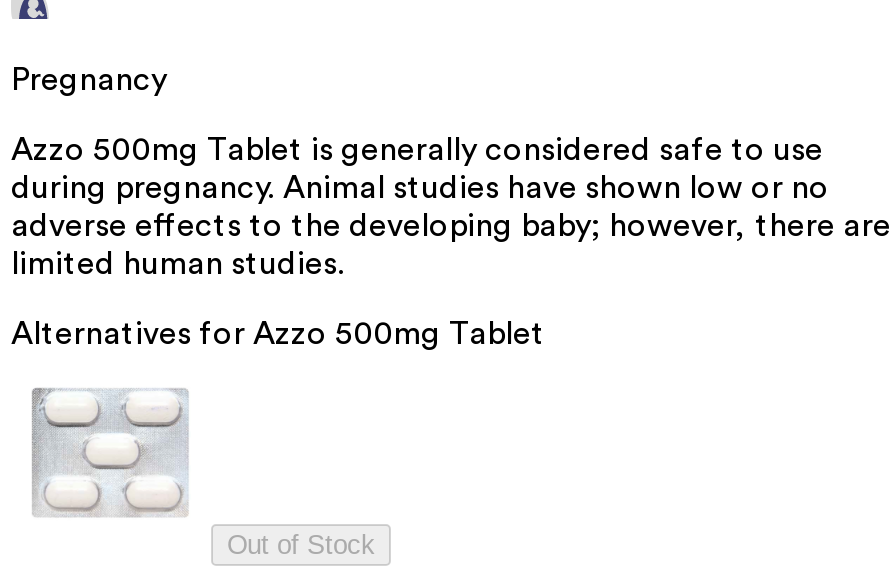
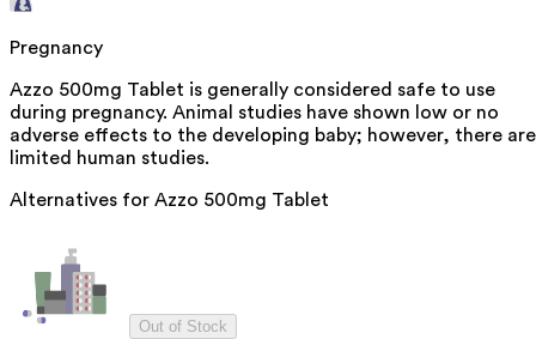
- [image]
+ [image]
